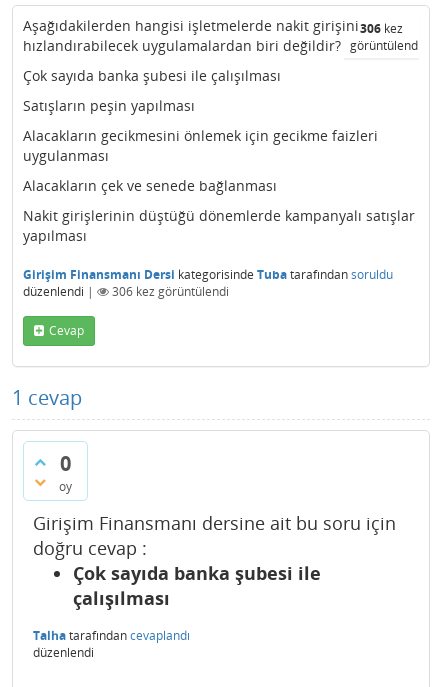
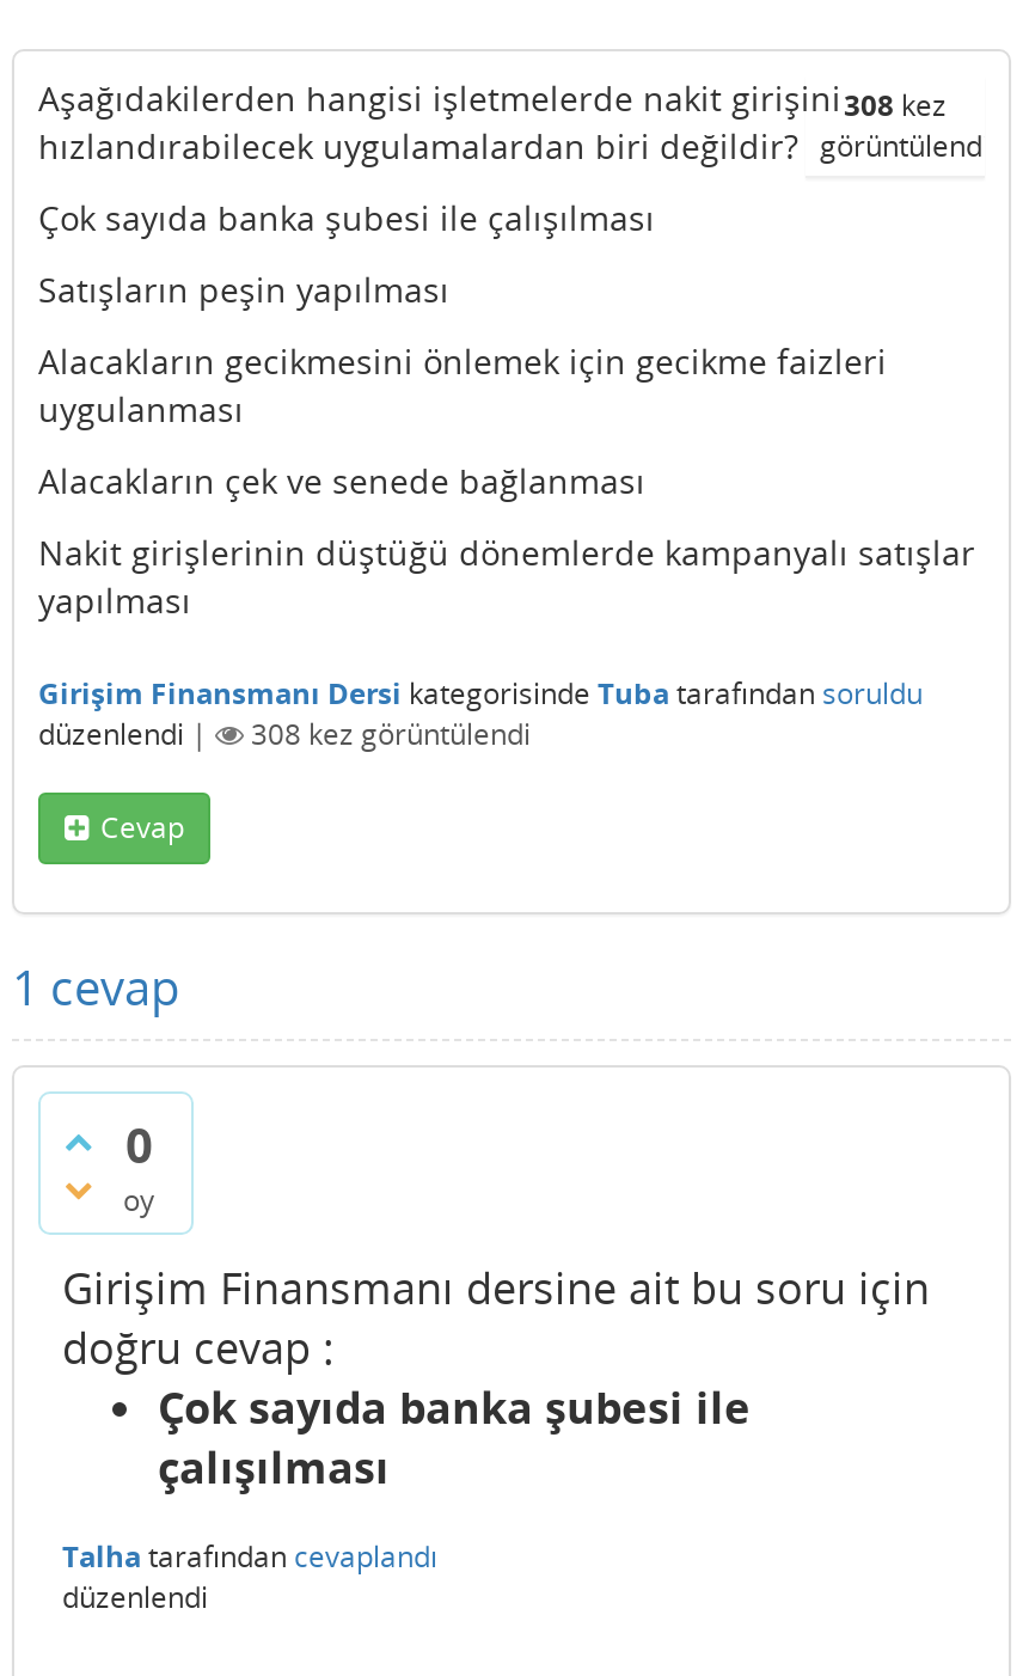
- Aşağıdakilerden hangisi işletmelerde nakit girişini 306 kez
+ Aşağıdakilerden hangisi işletmelerde nakit girişini 308 kez

- 306 kez görüntülendi
+ 308 kez görüntülendi
